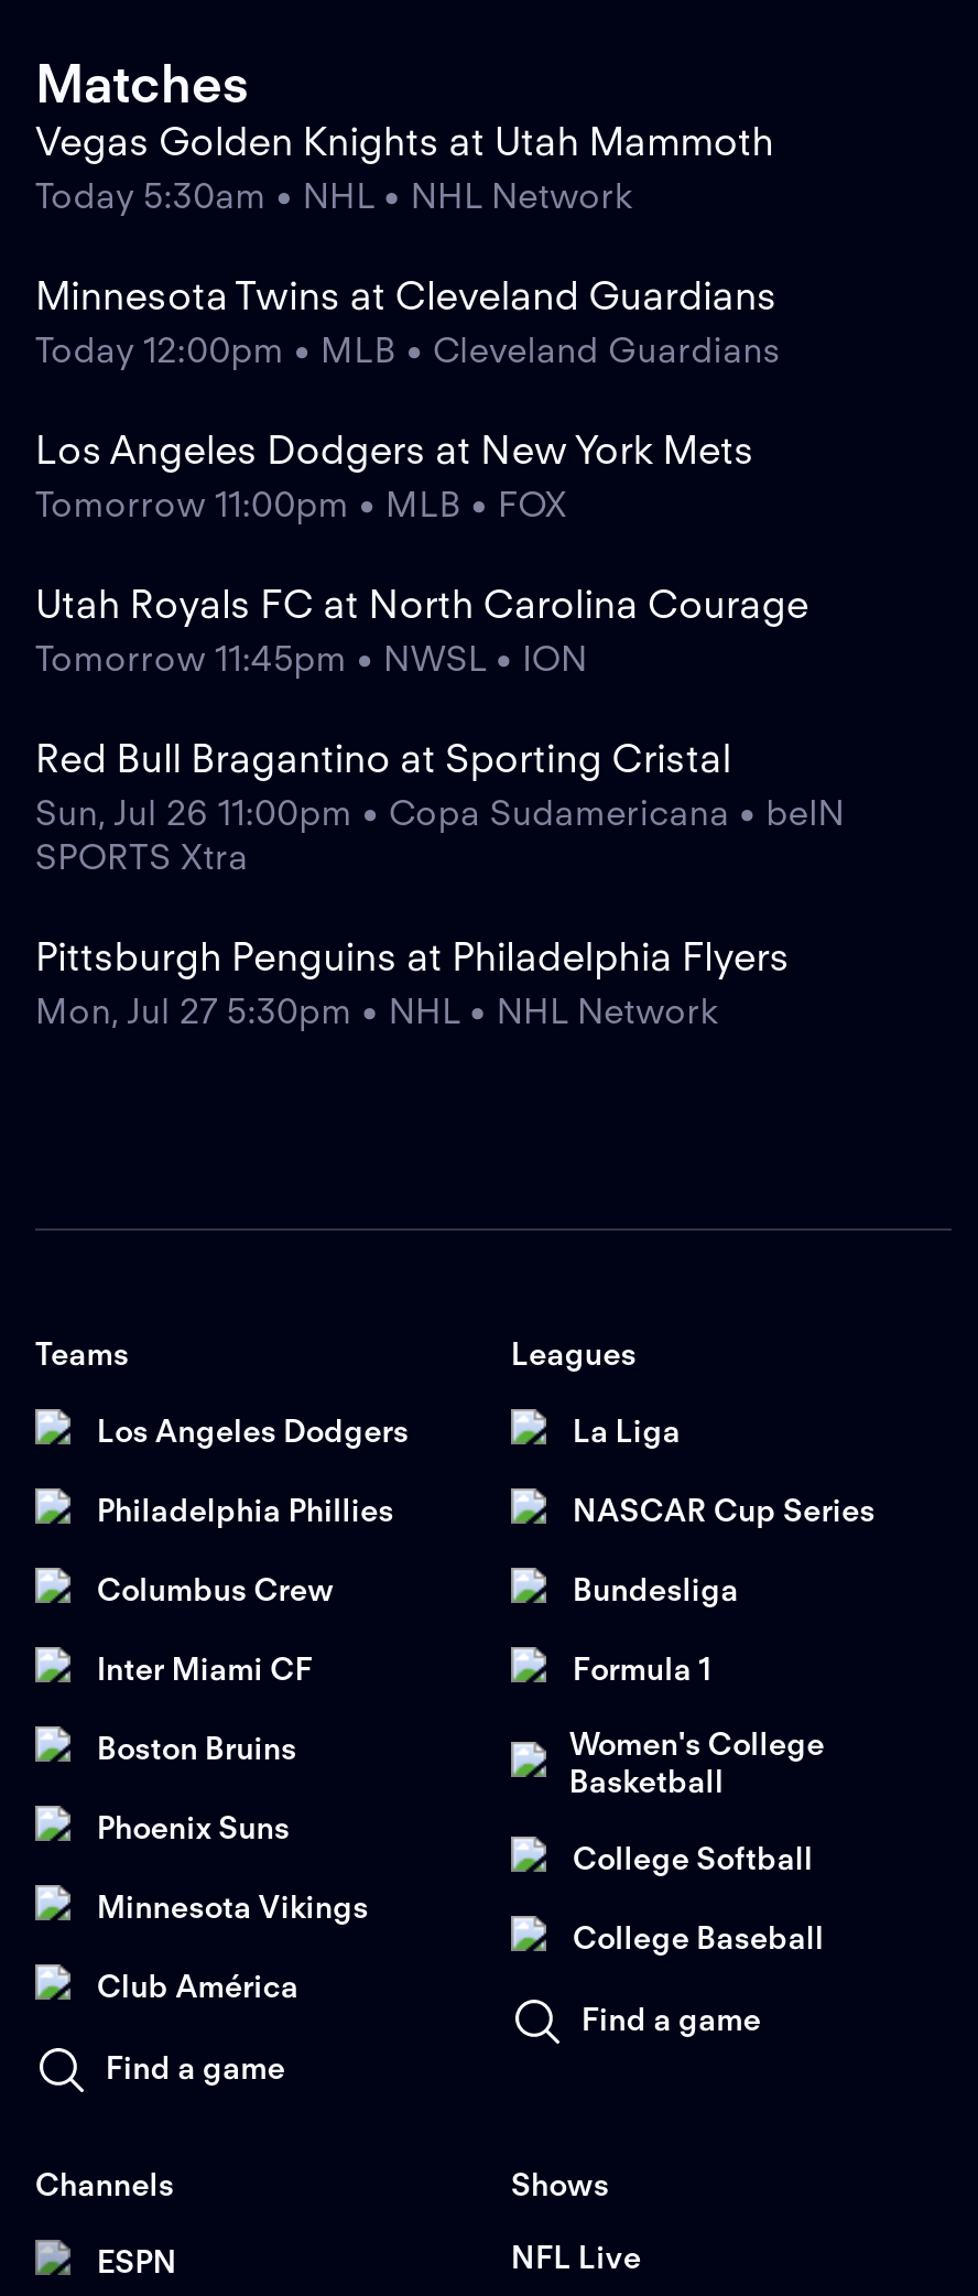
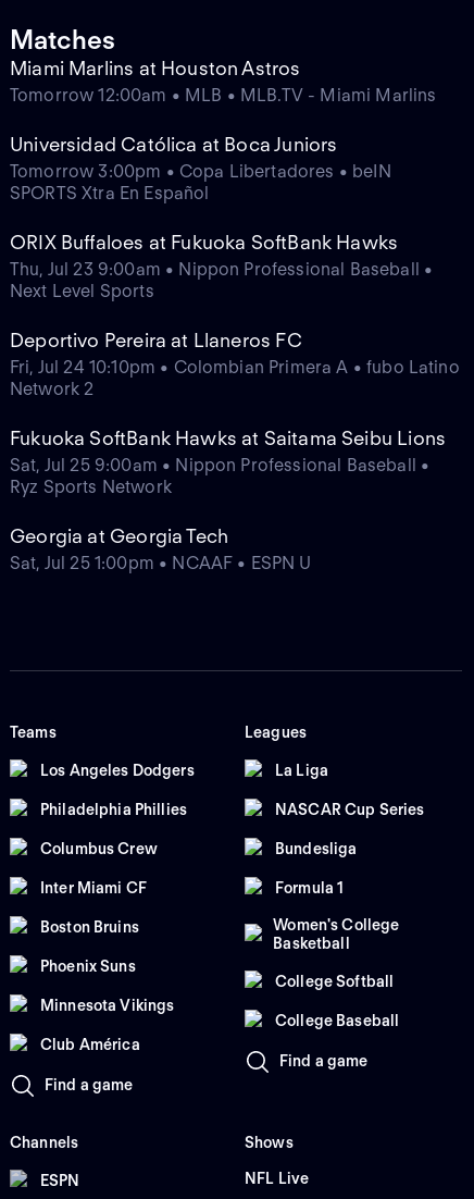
- Vegas Golden Knights at Utah Mammoth
- Today 5:30am • NHL • NHL Network
+ Miami Marlins at Houston Astros
+ Tomorrow 12:00am • MLB • MLB.TV - Miami Marlins

- Minnesota Twins at Cleveland Guardians
- Today 12:00pm • MLB • Cleveland Guardians
+ Universidad Católica at Boca Juniors
+ Tomorrow 3:00pm • Copa Libertadores • beIN
+ SPORTS Xtra En Español

- Los Angeles Dodgers at New York Mets
- Tomorrow 11:00pm • MLB • FOX
+ ORIX Buffaloes at Fukuoka SoftBank Hawks
+ Thu, Jul 23 9:00am • Nippon Professional Baseball •
+ Next Level Sports

- Utah Royals FC at North Carolina Courage
- Tomorrow 11:45pm • NWSL • ION
+ Deportivo Pereira at Llaneros FC
+ Fri, Jul 24 10:10pm • Colombian Primera A • fubo Latino
+ Network 2

- Red Bull Bragantino at Sporting Cristal
- Sun, Jul 26 11:00pm • Copa Sudamericana • beIN
- SPORTS Xtra
+ Fukuoka SoftBank Hawks at Saitama Seibu Lions
+ Sat, Jul 25 9:00am • Nippon Professional Baseball •
+ Ryz Sports Network

- Pittsburgh Penguins at Philadelphia Flyers
- Mon, Jul 27 5:30pm • NHL • NHL Network
+ Georgia at Georgia Tech
+ Sat, Jul 25 1:00pm • NCAAF • ESPN U
